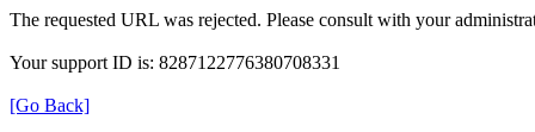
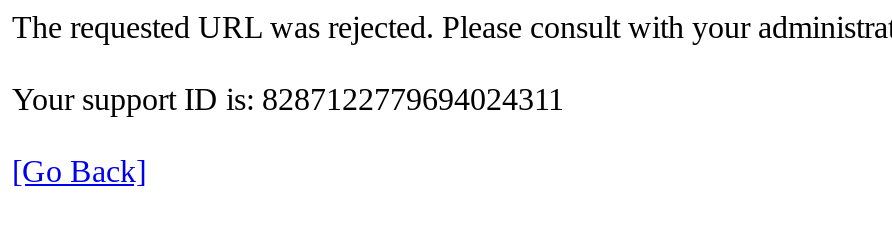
- Your support ID is: 8287122776380708331
+ Your support ID is: 8287122779694024311
